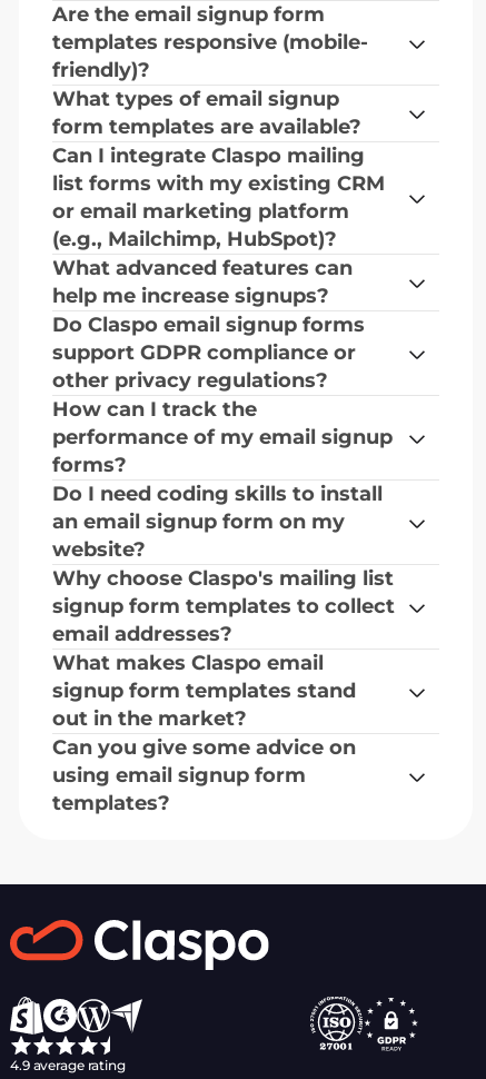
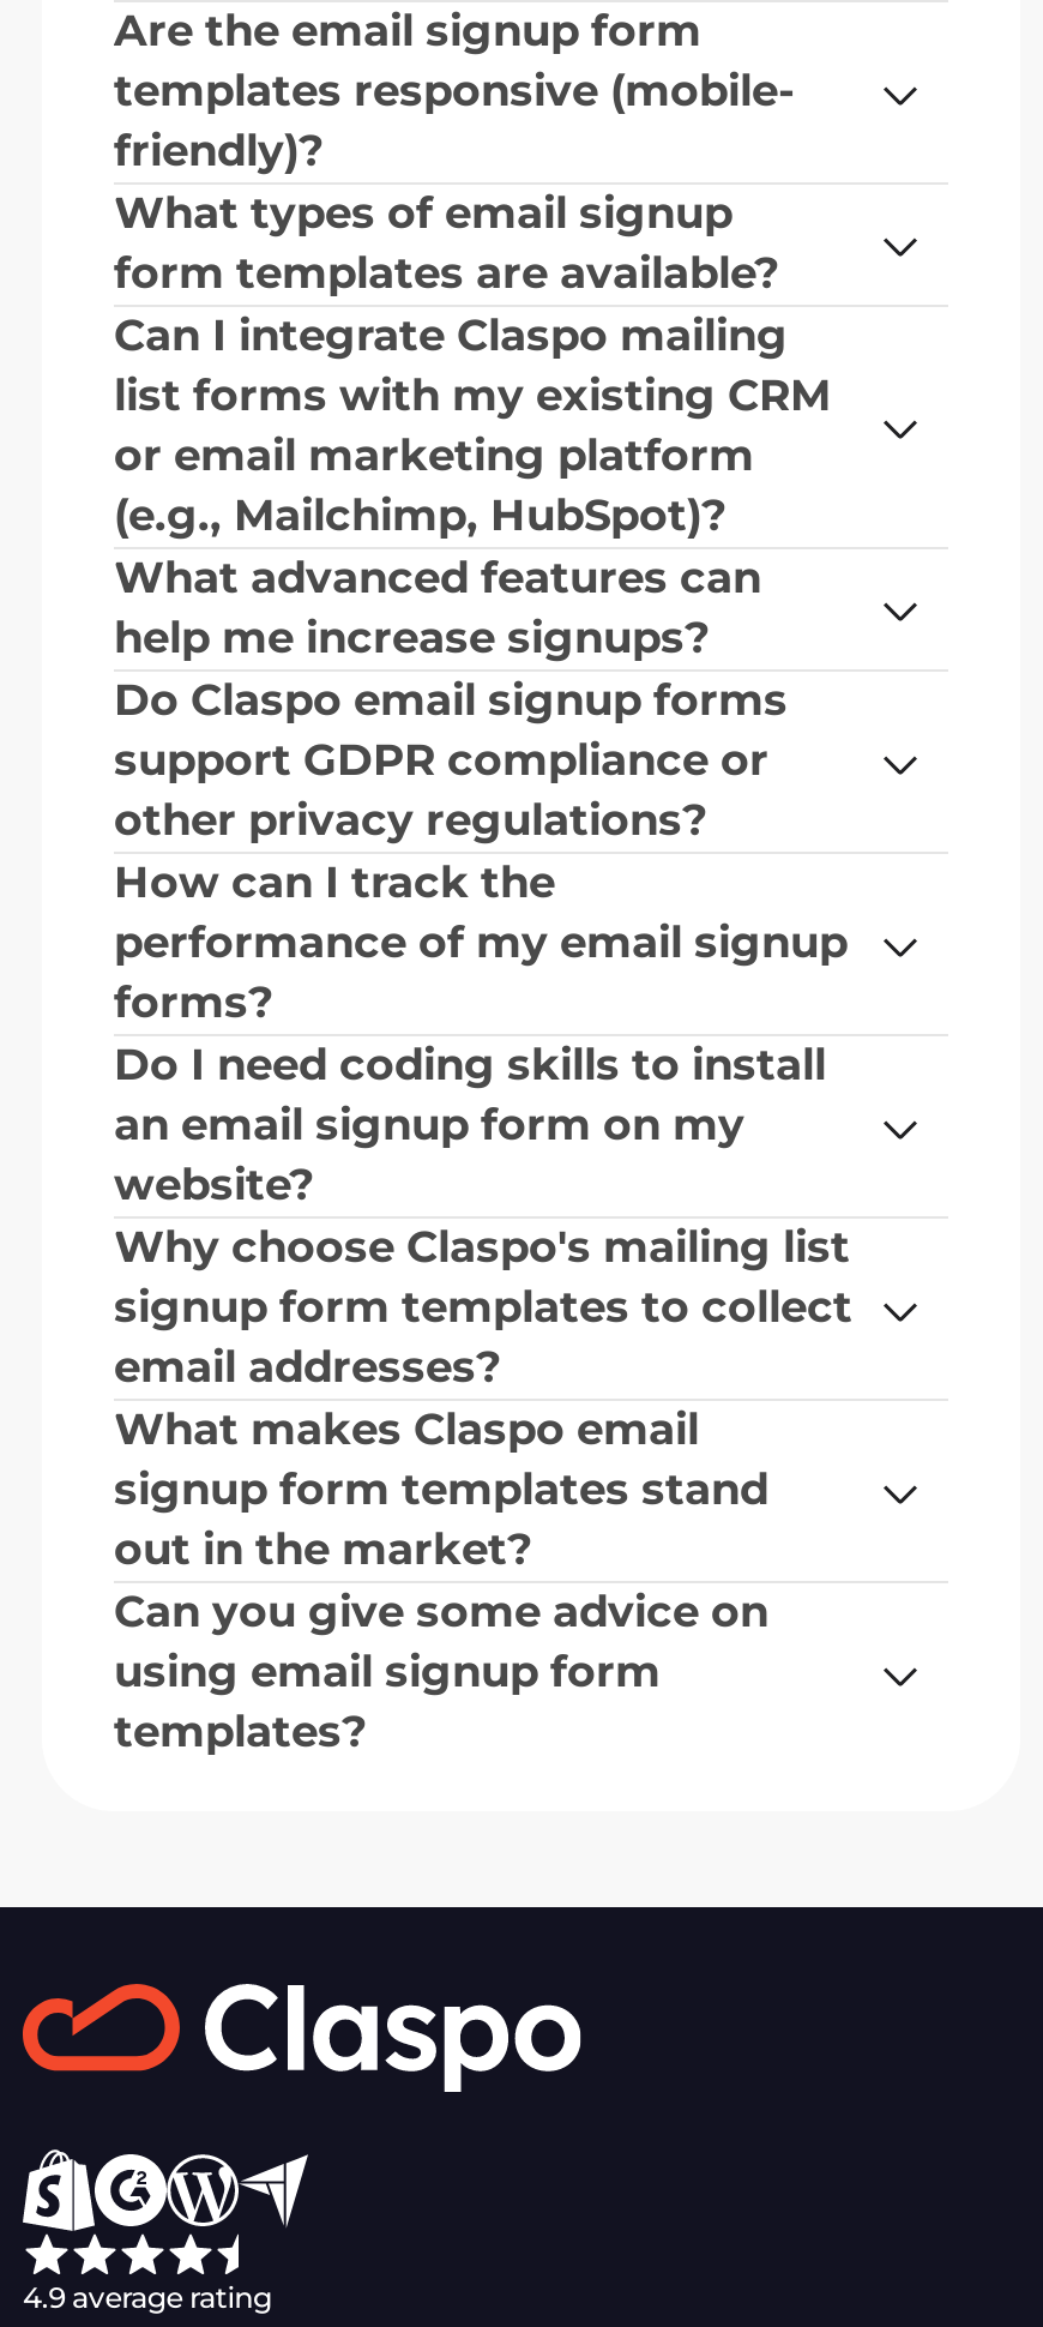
- [image]
